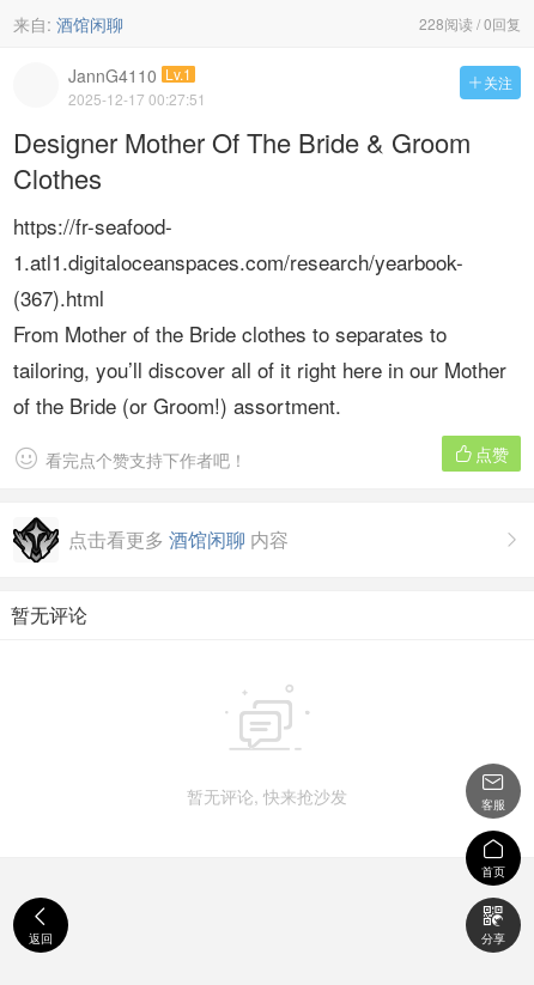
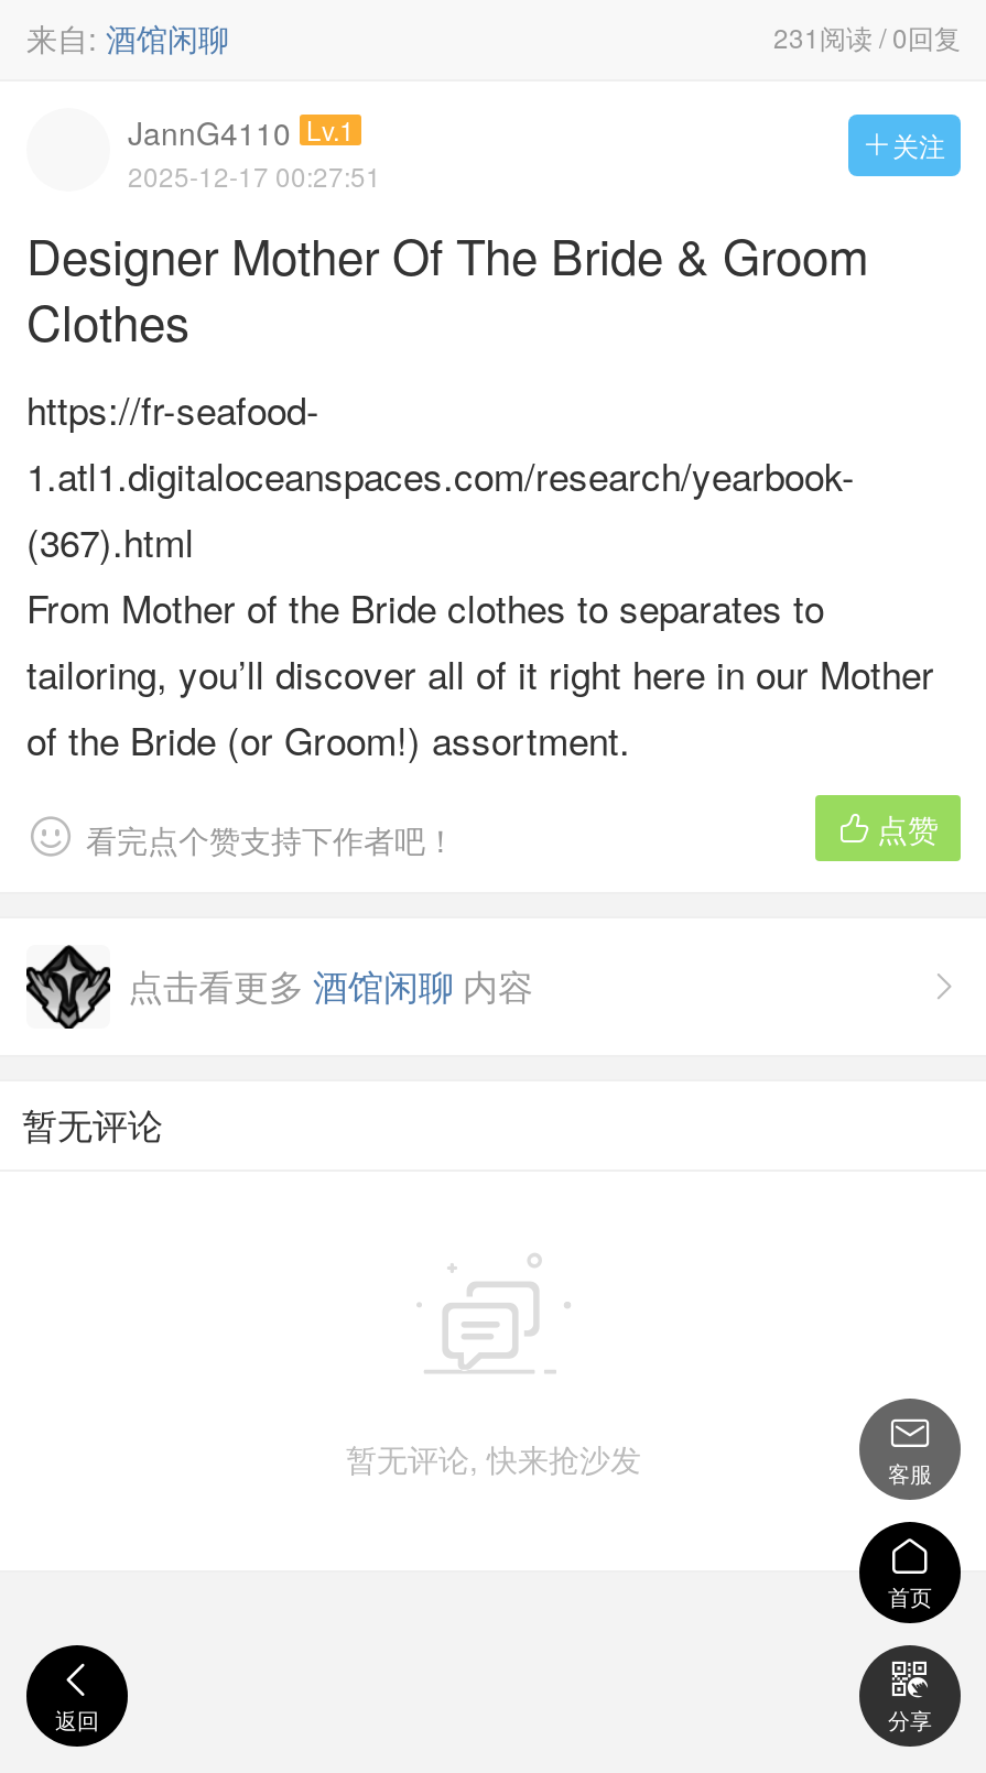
- 228阅读 / 0回复
+ 231阅读 / 0回复
